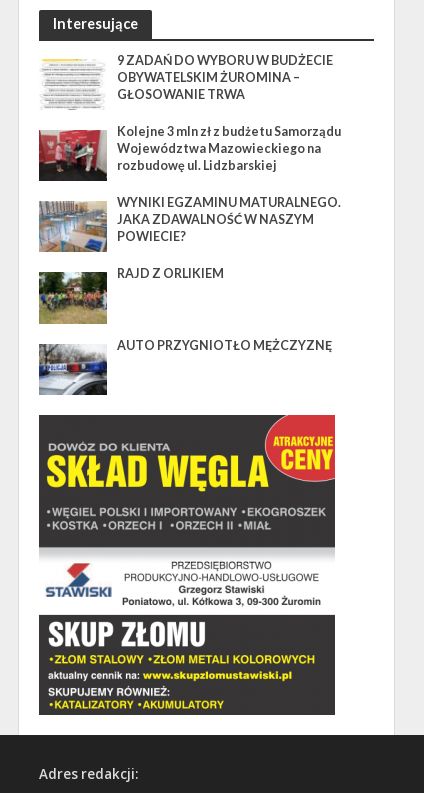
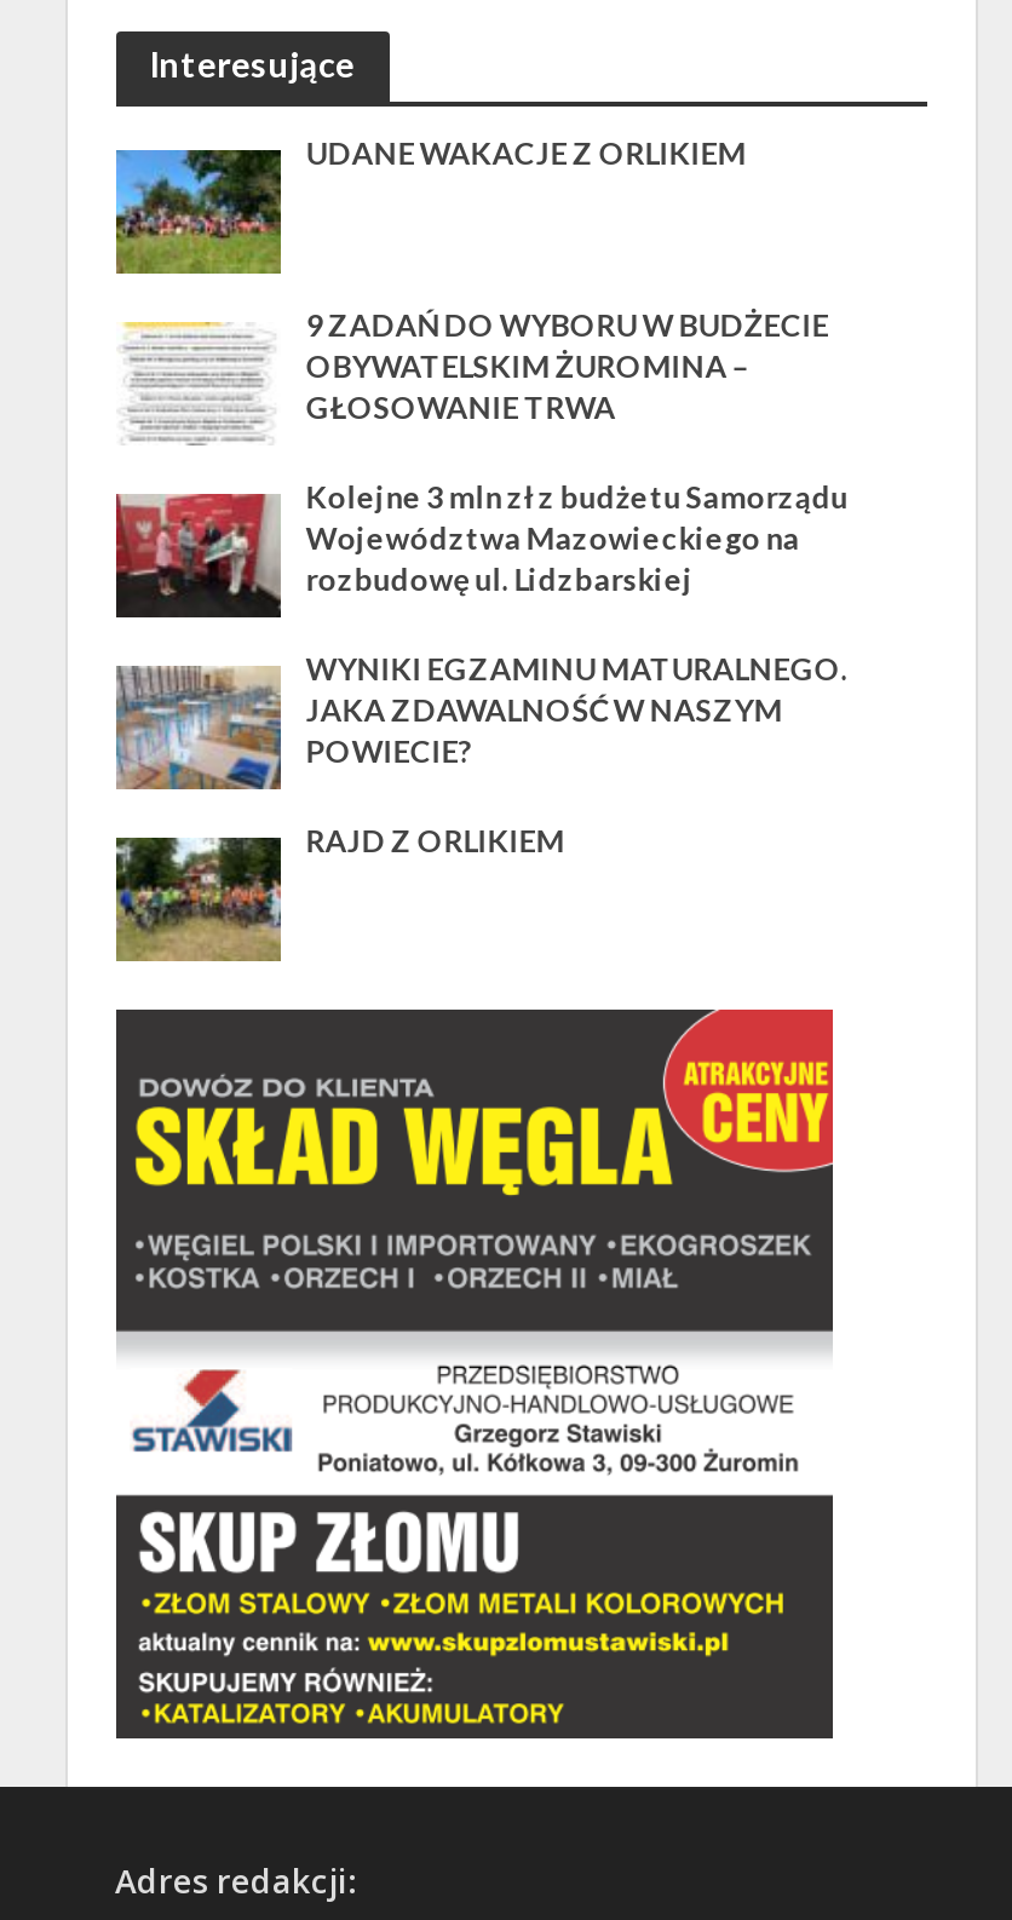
+ [image]
+ UDANE WAKACJE Z ORLIKIEM

moved down: [image] | 9 ZADAŃ DO WYBORU W BUDŻECIE | OBYWATELSKIM ŻUROMINA – | ... | POWIECIE? | RAJD Z ORLIKIEM

moved down: [image]

- [image]
- AUTO PRZYGNIOTŁO MĘŻCZYZNĘ
